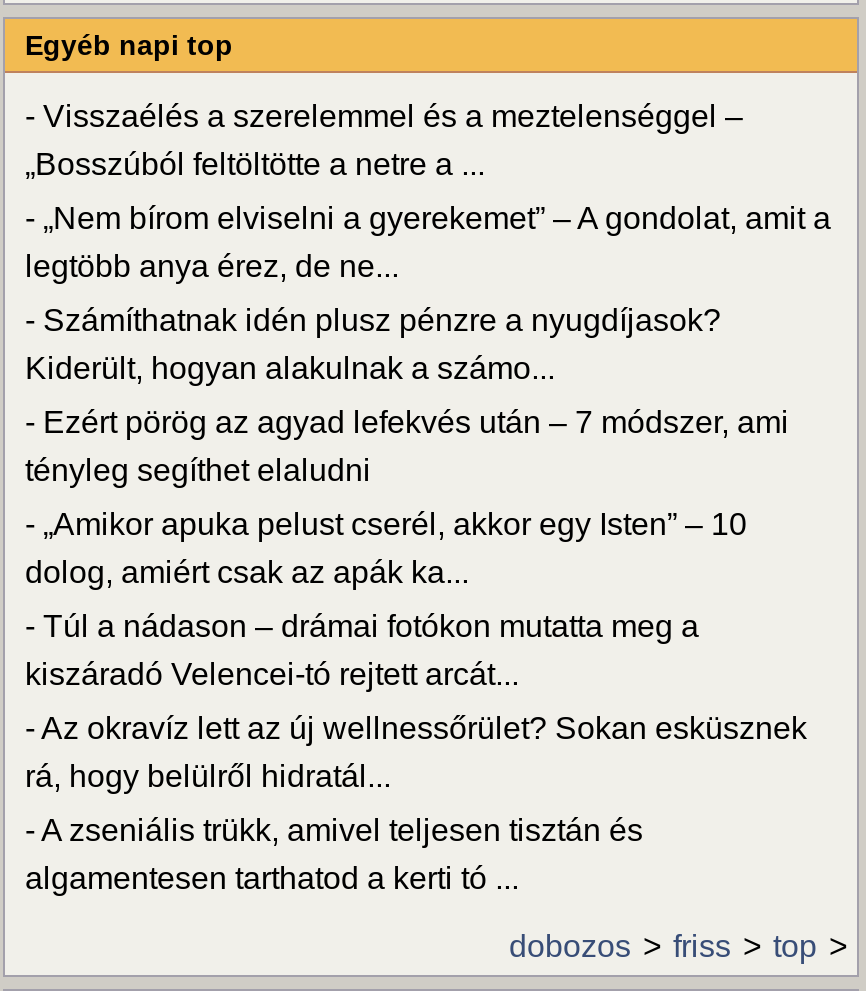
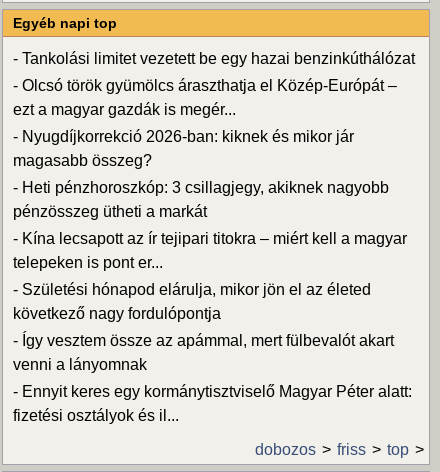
- - Visszaélés a szerelemmel és a meztelenséggel –
- „Bosszúból feltöltötte a netre a ...
+ - Tankolási limitet vezetett be egy hazai benzinkúthálózat

- - „Nem bírom elviselni a gyerekemet” – A gondolat, amit a
- legtöbb anya érez, de ne...
+ - Olcsó török gyümölcs áraszthatja el Közép-Európát –
+ ezt a magyar gazdák is megér...

- - Számíthatnak idén plusz pénzre a nyugdíjasok?
- Kiderült, hogyan alakulnak a számo...
+ - Nyugdíjkorrekció 2026-ban: kiknek és mikor jár
+ magasabb összeg?

- - Ezért pörög az agyad lefekvés után – 7 módszer, ami
- tényleg segíthet elaludni
+ - Heti pénzhoroszkóp: 3 csillagjegy, akiknek nagyobb
+ pénzösszeg ütheti a markát

- - „Amikor apuka pelust cserél, akkor egy Isten” – 10
- dolog, amiért csak az apák ka...
+ - Kína lecsapott az ír tejipari titokra – miért kell a magyar
+ telepeken is pont er...

- - Túl a nádason – drámai fotókon mutatta meg a
- kiszáradó Velencei-tó rejtett arcát...
+ - Születési hónapod elárulja, mikor jön el az életed
+ következő nagy fordulópontja

- - Az okravíz lett az új wellnessőrület? Sokan esküsznek
- rá, hogy belülről hidratál...
+ - Így vesztem össze az apámmal, mert fülbevalót akart
+ venni a lányomnak

- - A zseniális trükk, amivel teljesen tisztán és
- algamentesen tarthatod a kerti tó ...
+ - Ennyit keres egy kormánytisztviselő Magyar Péter alatt:
+ fizetési osztályok és il...
